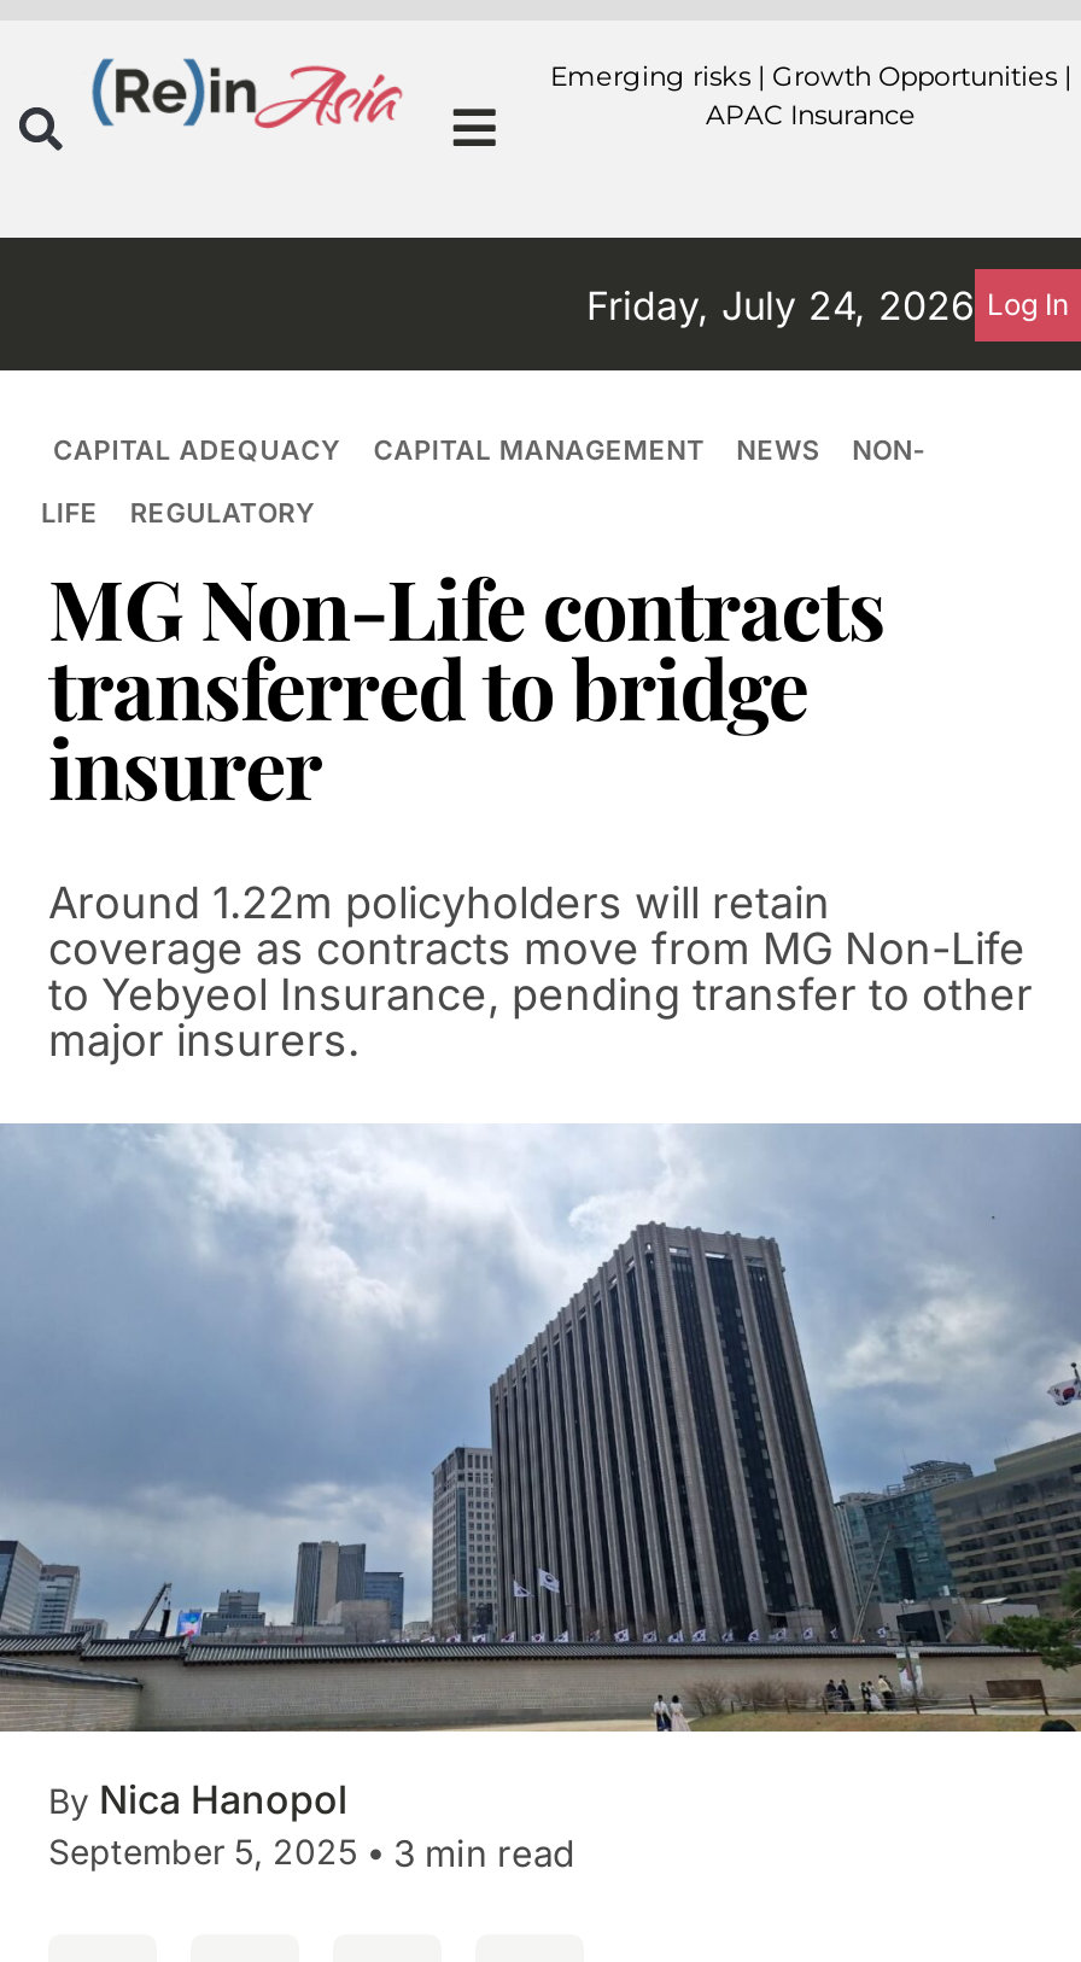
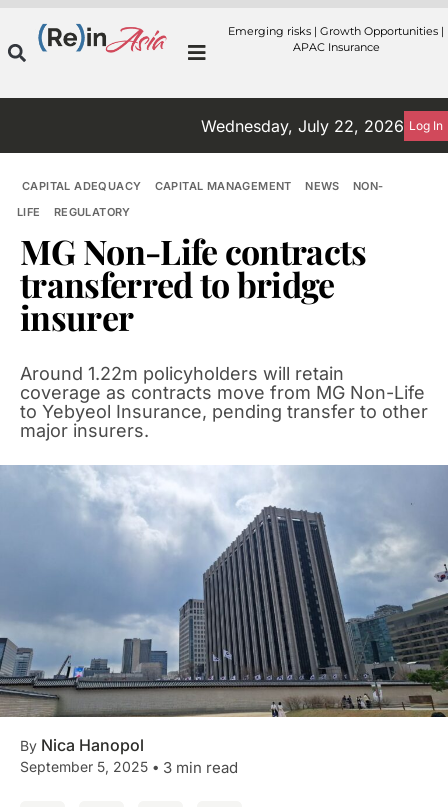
- Friday, July 24, 2026 Log In
+ Wednesday, July 22, 2026 Log In
